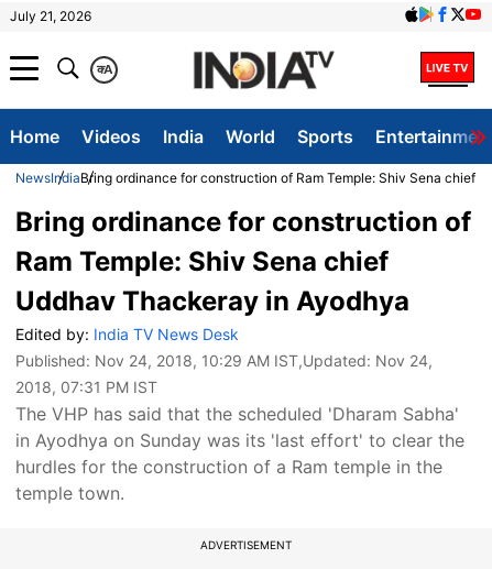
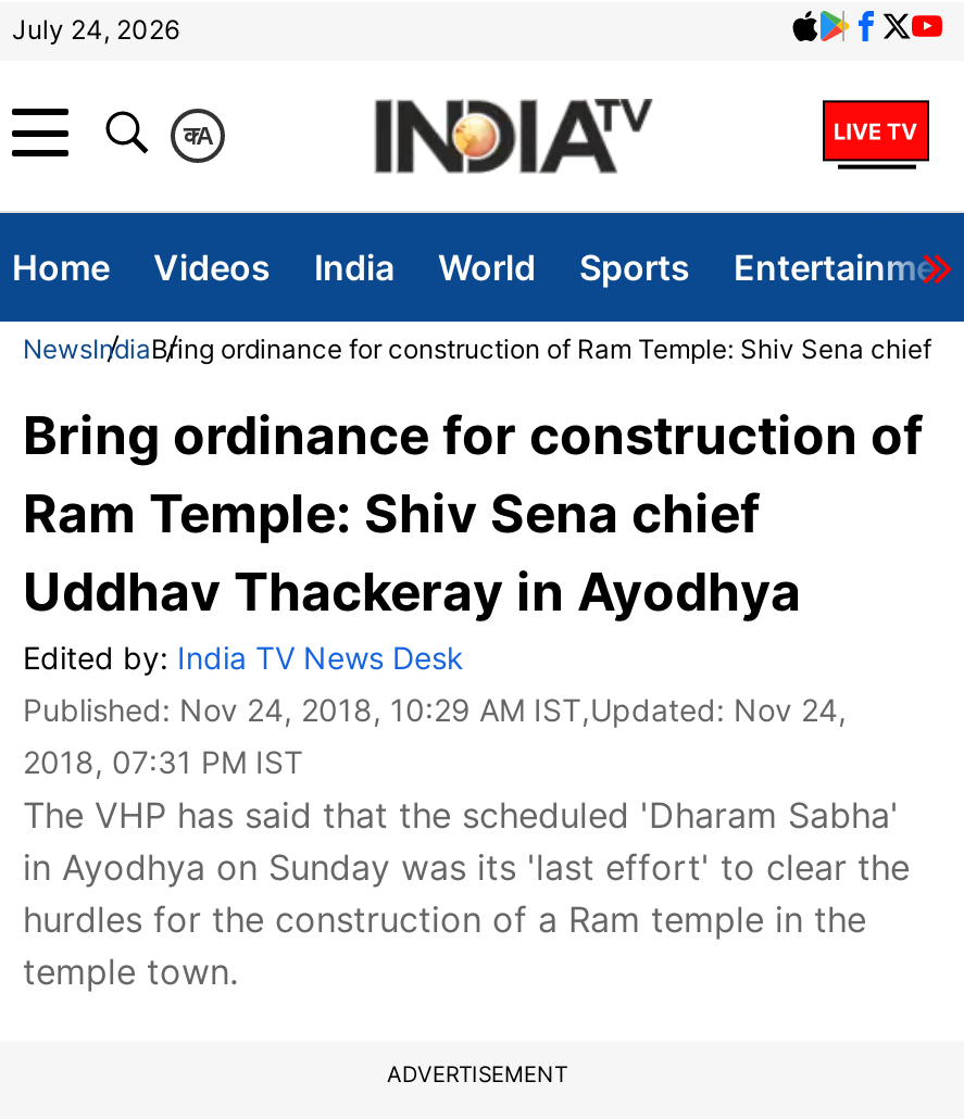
- July 21, 2026
+ July 24, 2026
